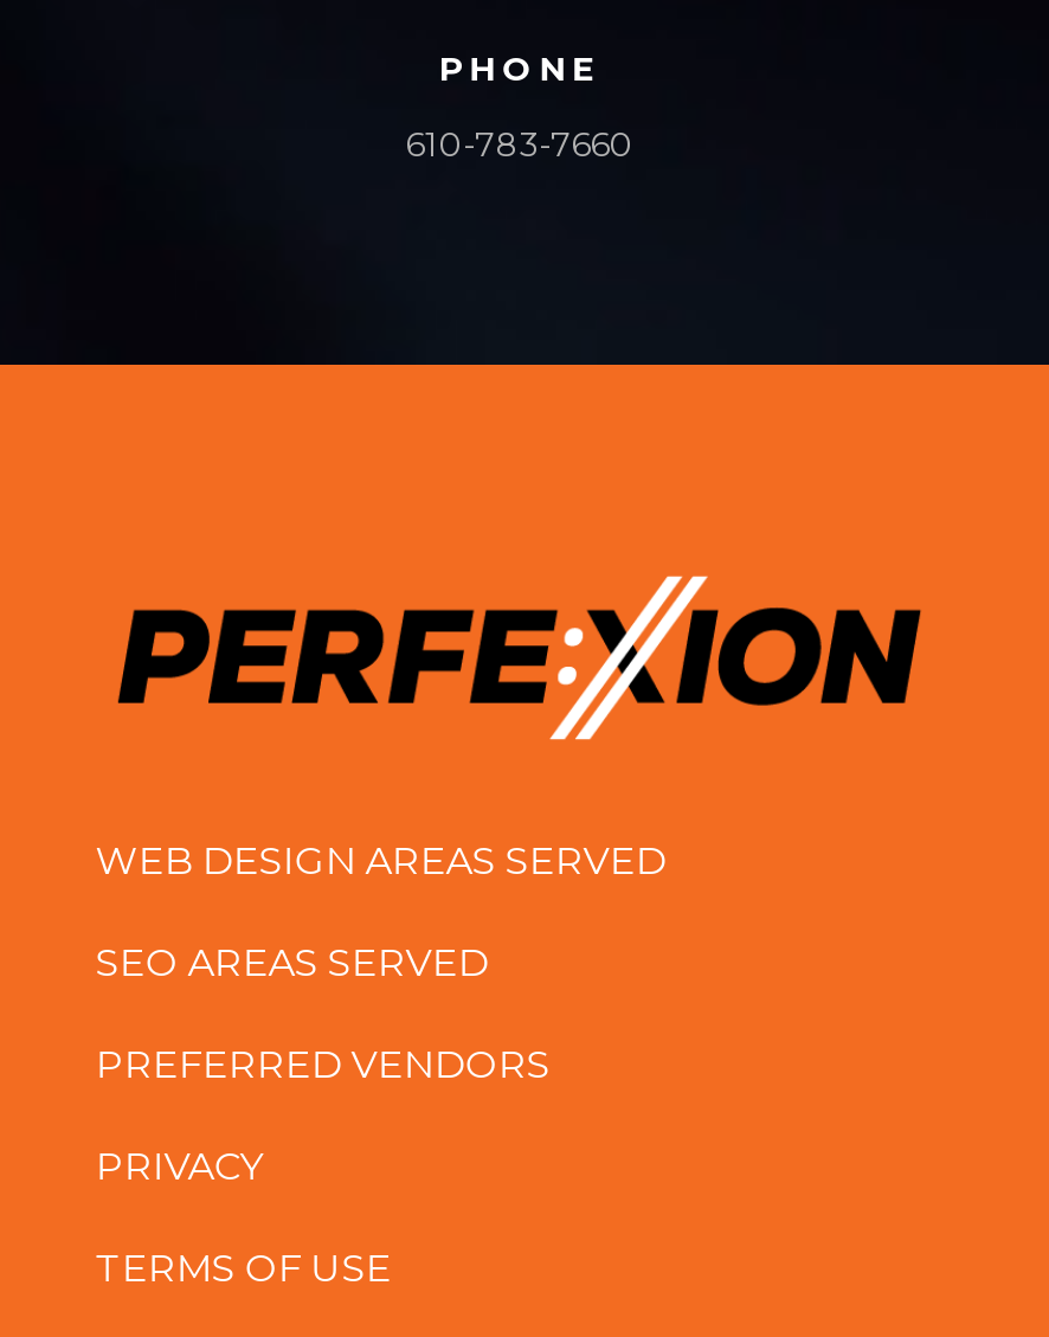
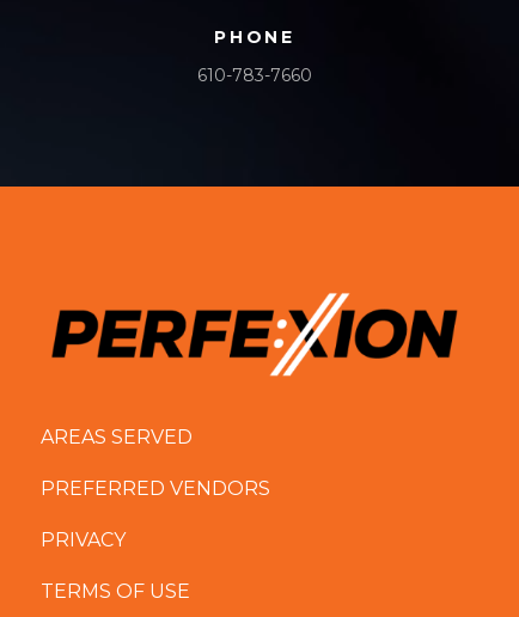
- WEB DESIGN AREAS SERVED
- SEO AREAS SERVED
+ AREAS SERVED
